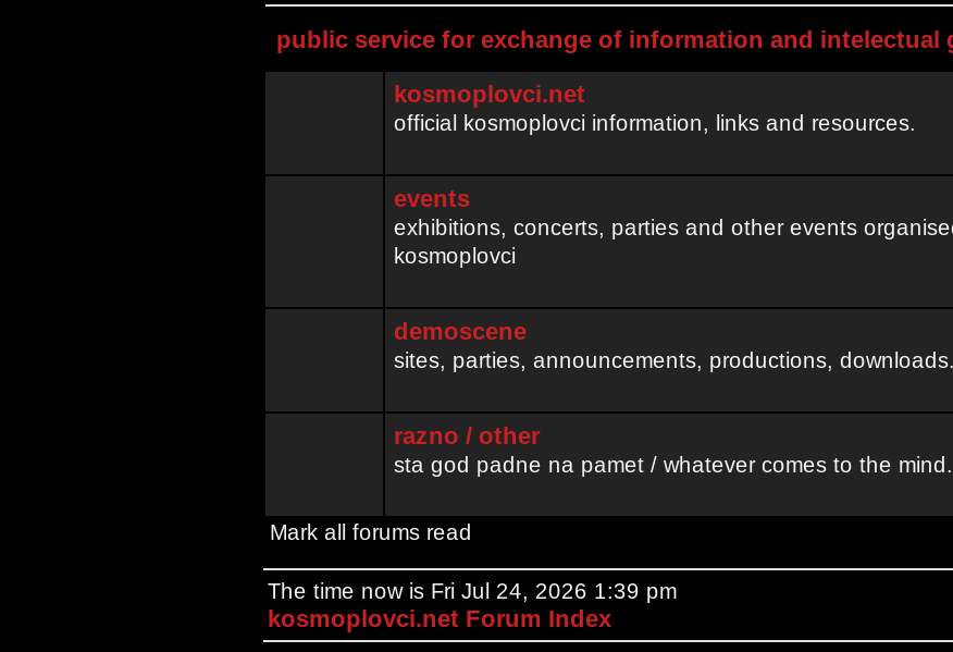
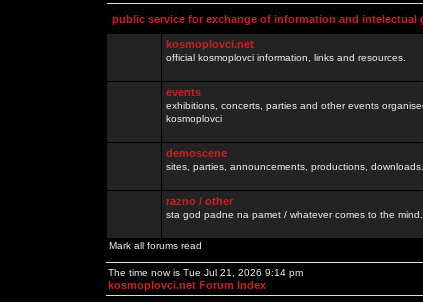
- The time now is Fri Jul 24, 2026 1:39 pm
+ The time now is Tue Jul 21, 2026 9:14 pm
